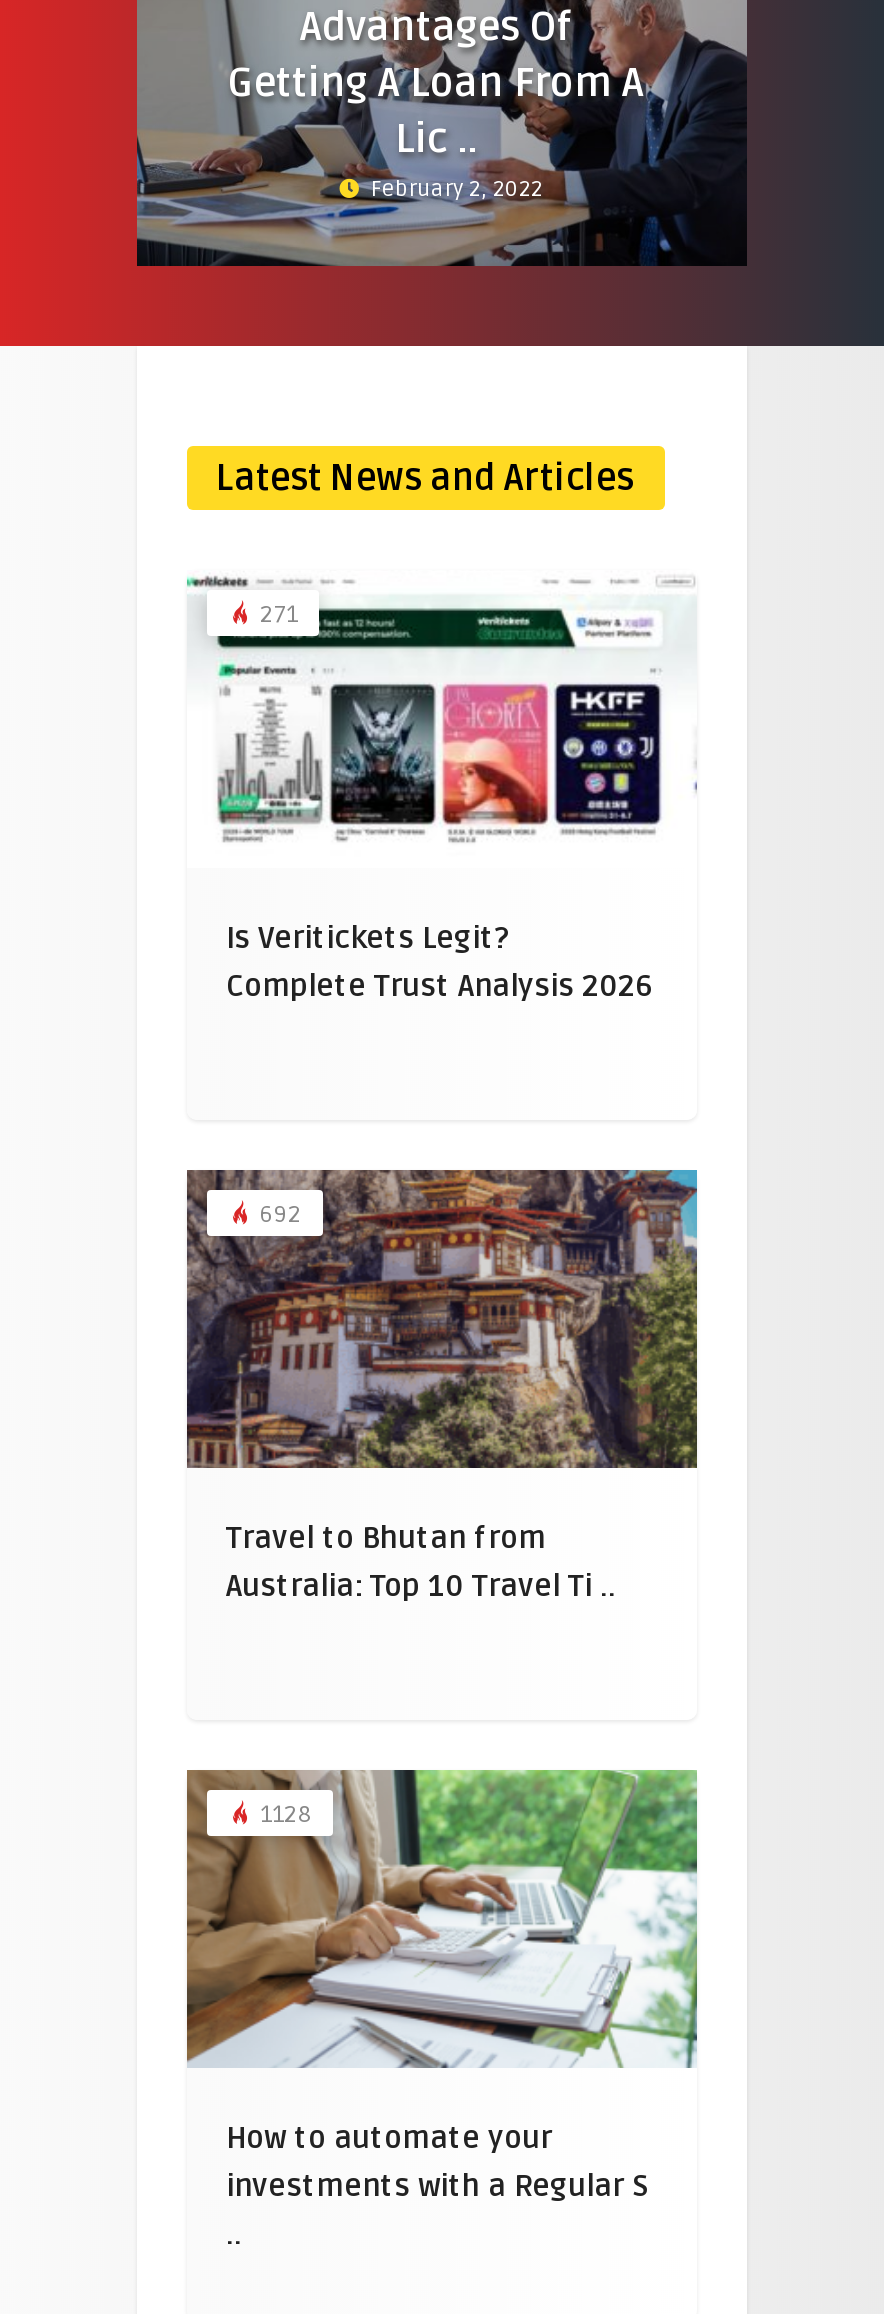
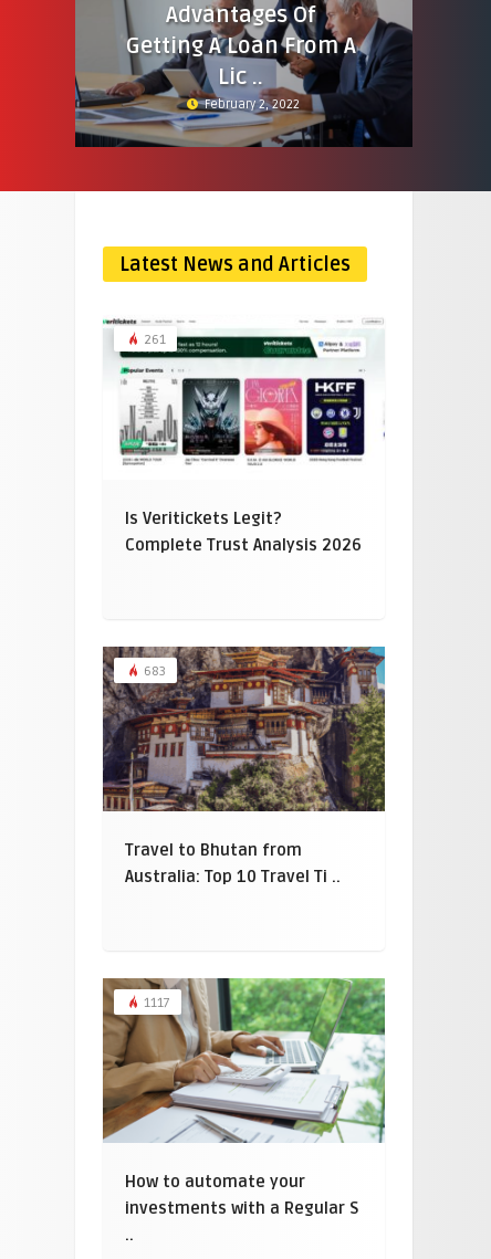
- 271
+ 261

- 692
+ 683

- 1128
+ 1117
